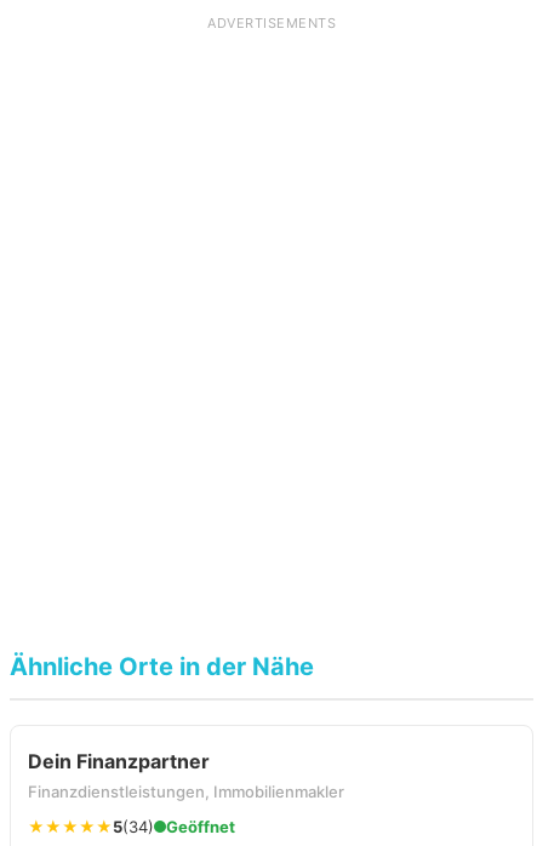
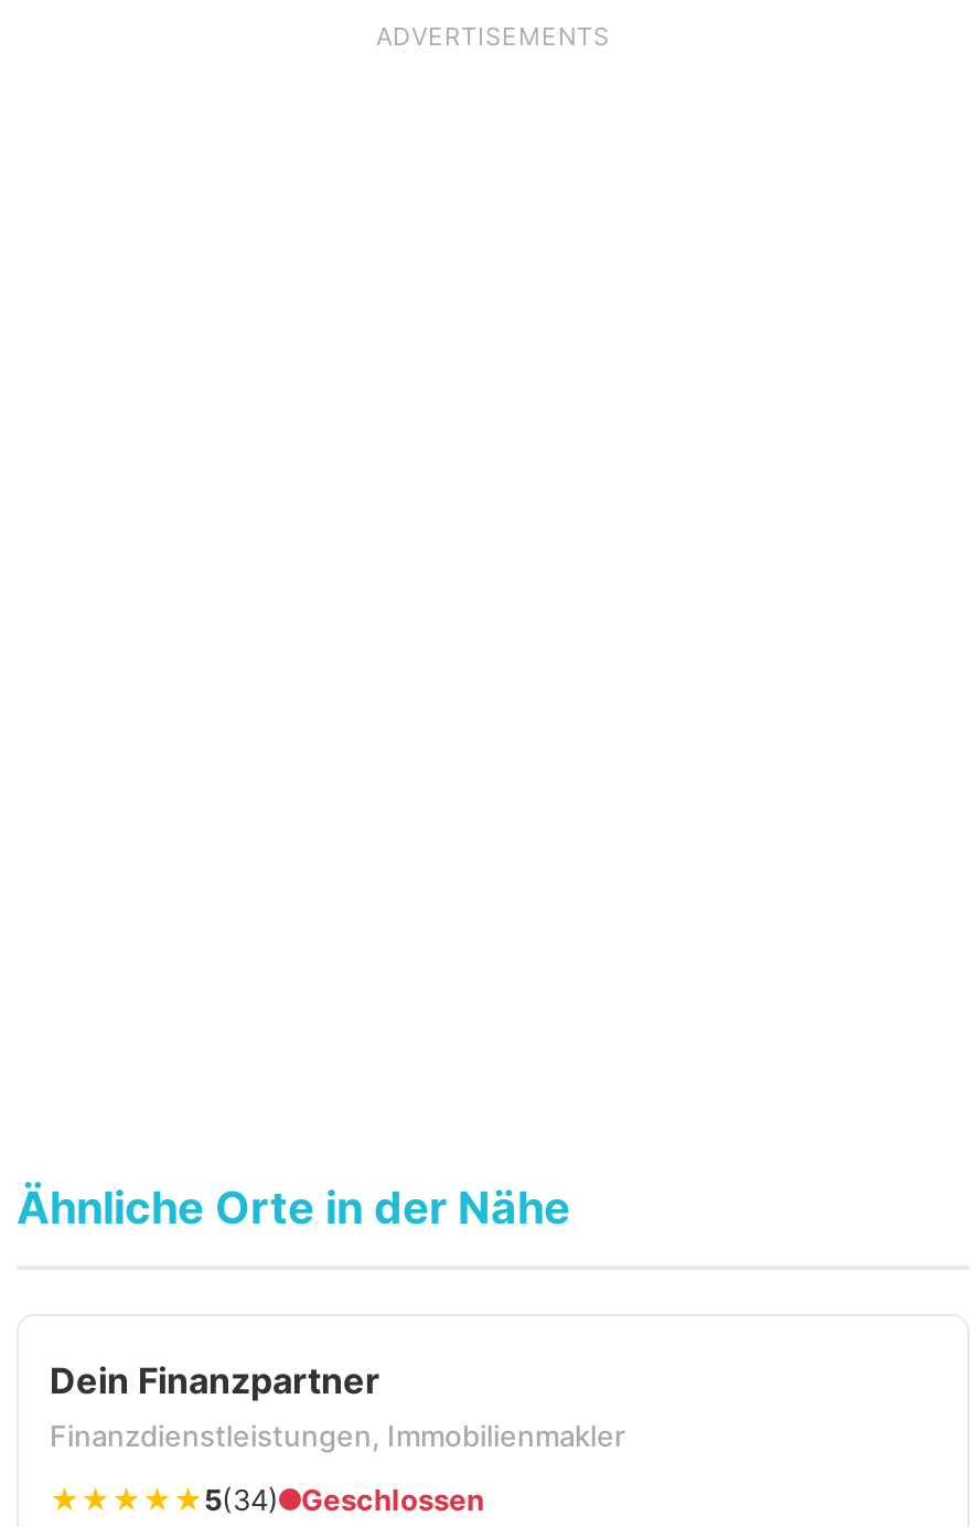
- Geöffnet
+ Geschlossen
